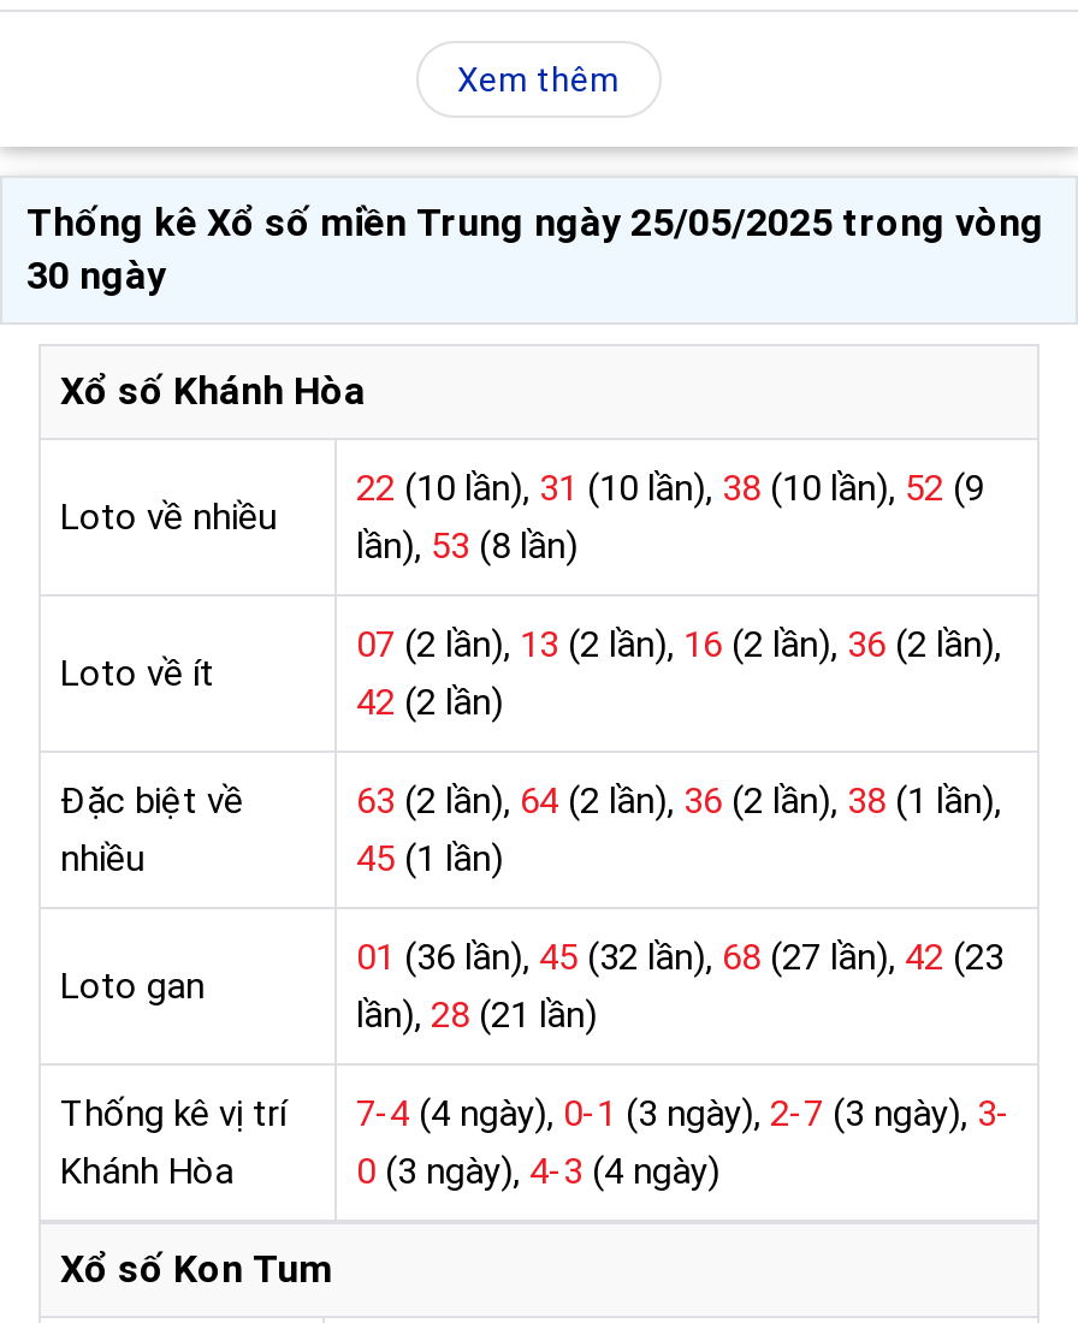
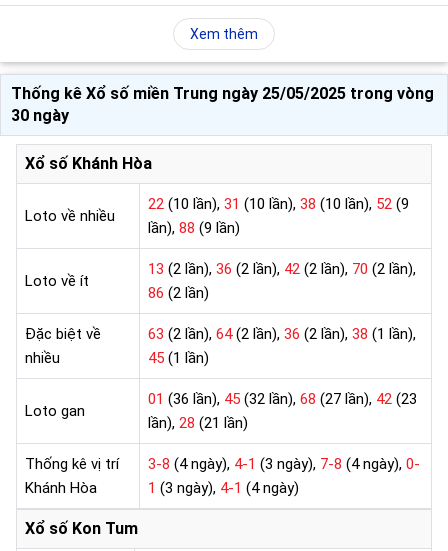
- lần), 53 (8 lần)
+ lần), 88 (9 lần)

- 07 (2 lần), 13 (2 lần), 16 (2 lần), 36 (2 lần),
+ 13 (2 lần), 36 (2 lần), 42 (2 lần), 70 (2 lần),

- 42 (2 lần)
+ 86 (2 lần)

- 7-4 (4 ngày), 0-1 (3 ngày), 2-7 (3 ngày), 3-
+ 3-8 (4 ngày), 4-1 (3 ngày), 7-8 (4 ngày), 0-

- 0 (3 ngày), 4-3 (4 ngày)
+ 1 (3 ngày), 4-1 (4 ngày)
